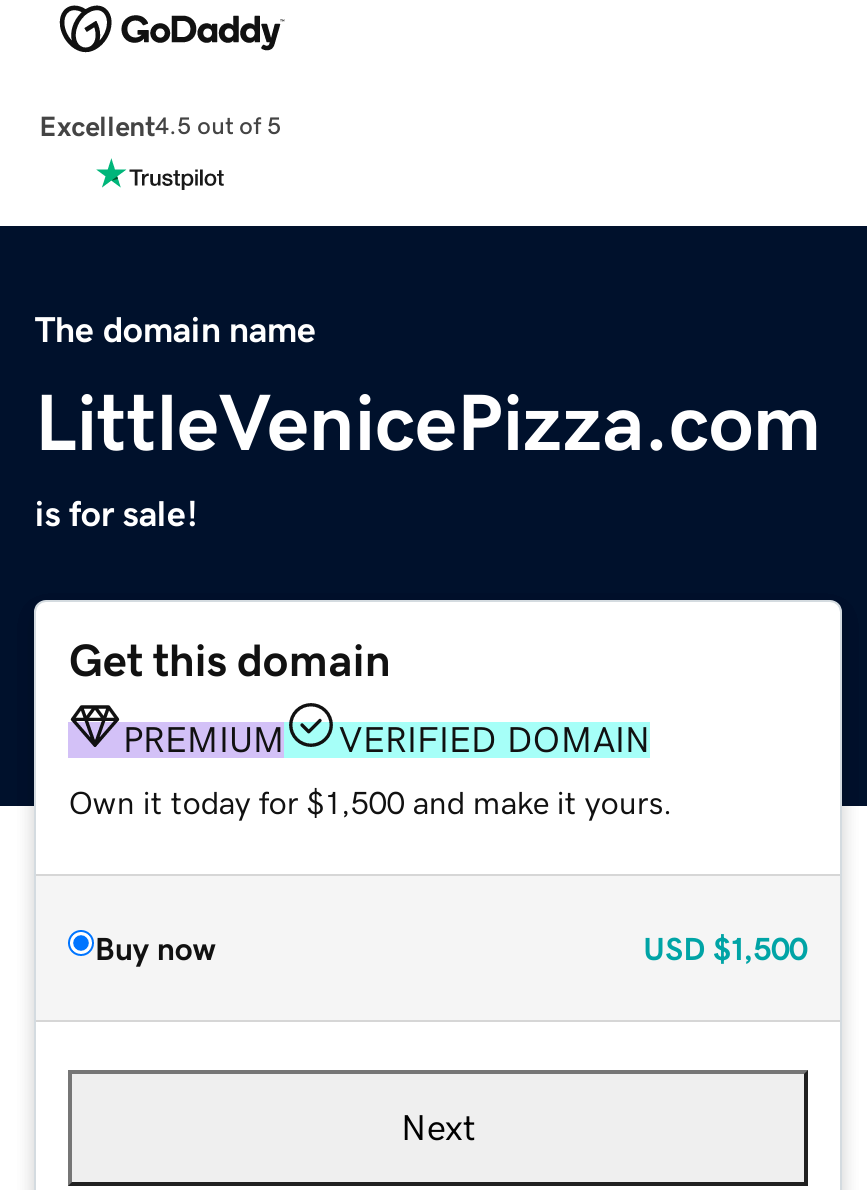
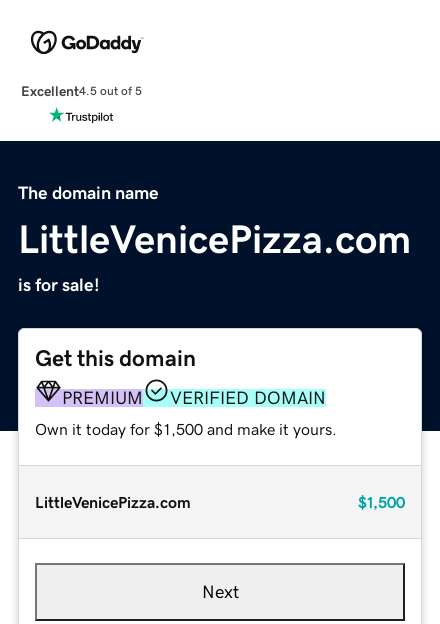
- Buy now
- USD $1,500
+ LittleVenicePizza.com
+ $1,500
